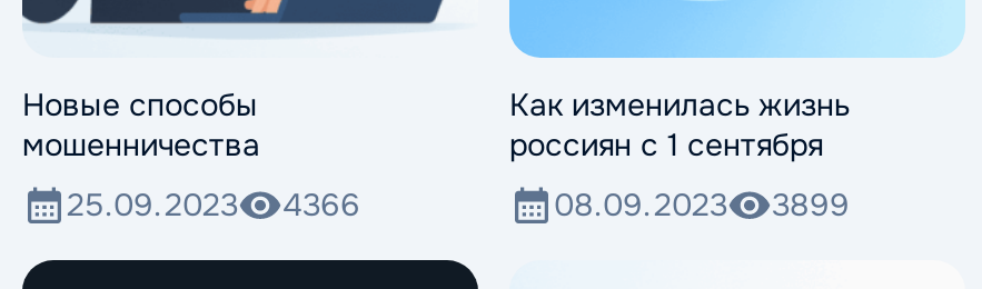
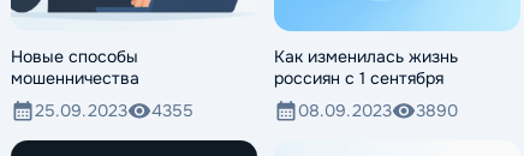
- 25.09.2023 4366
+ 25.09.2023 4355

- 08.09.2023 3899
+ 08.09.2023 3890
